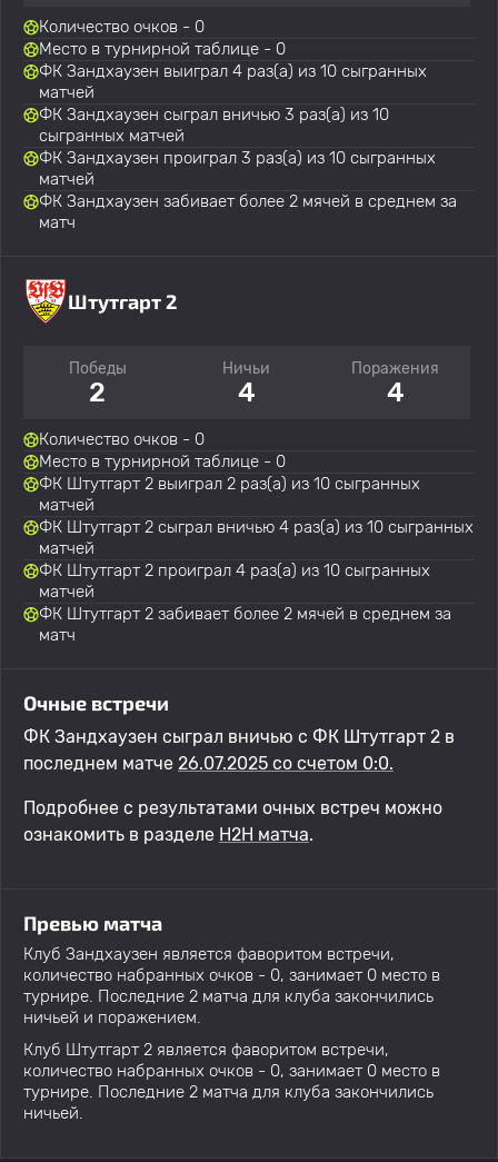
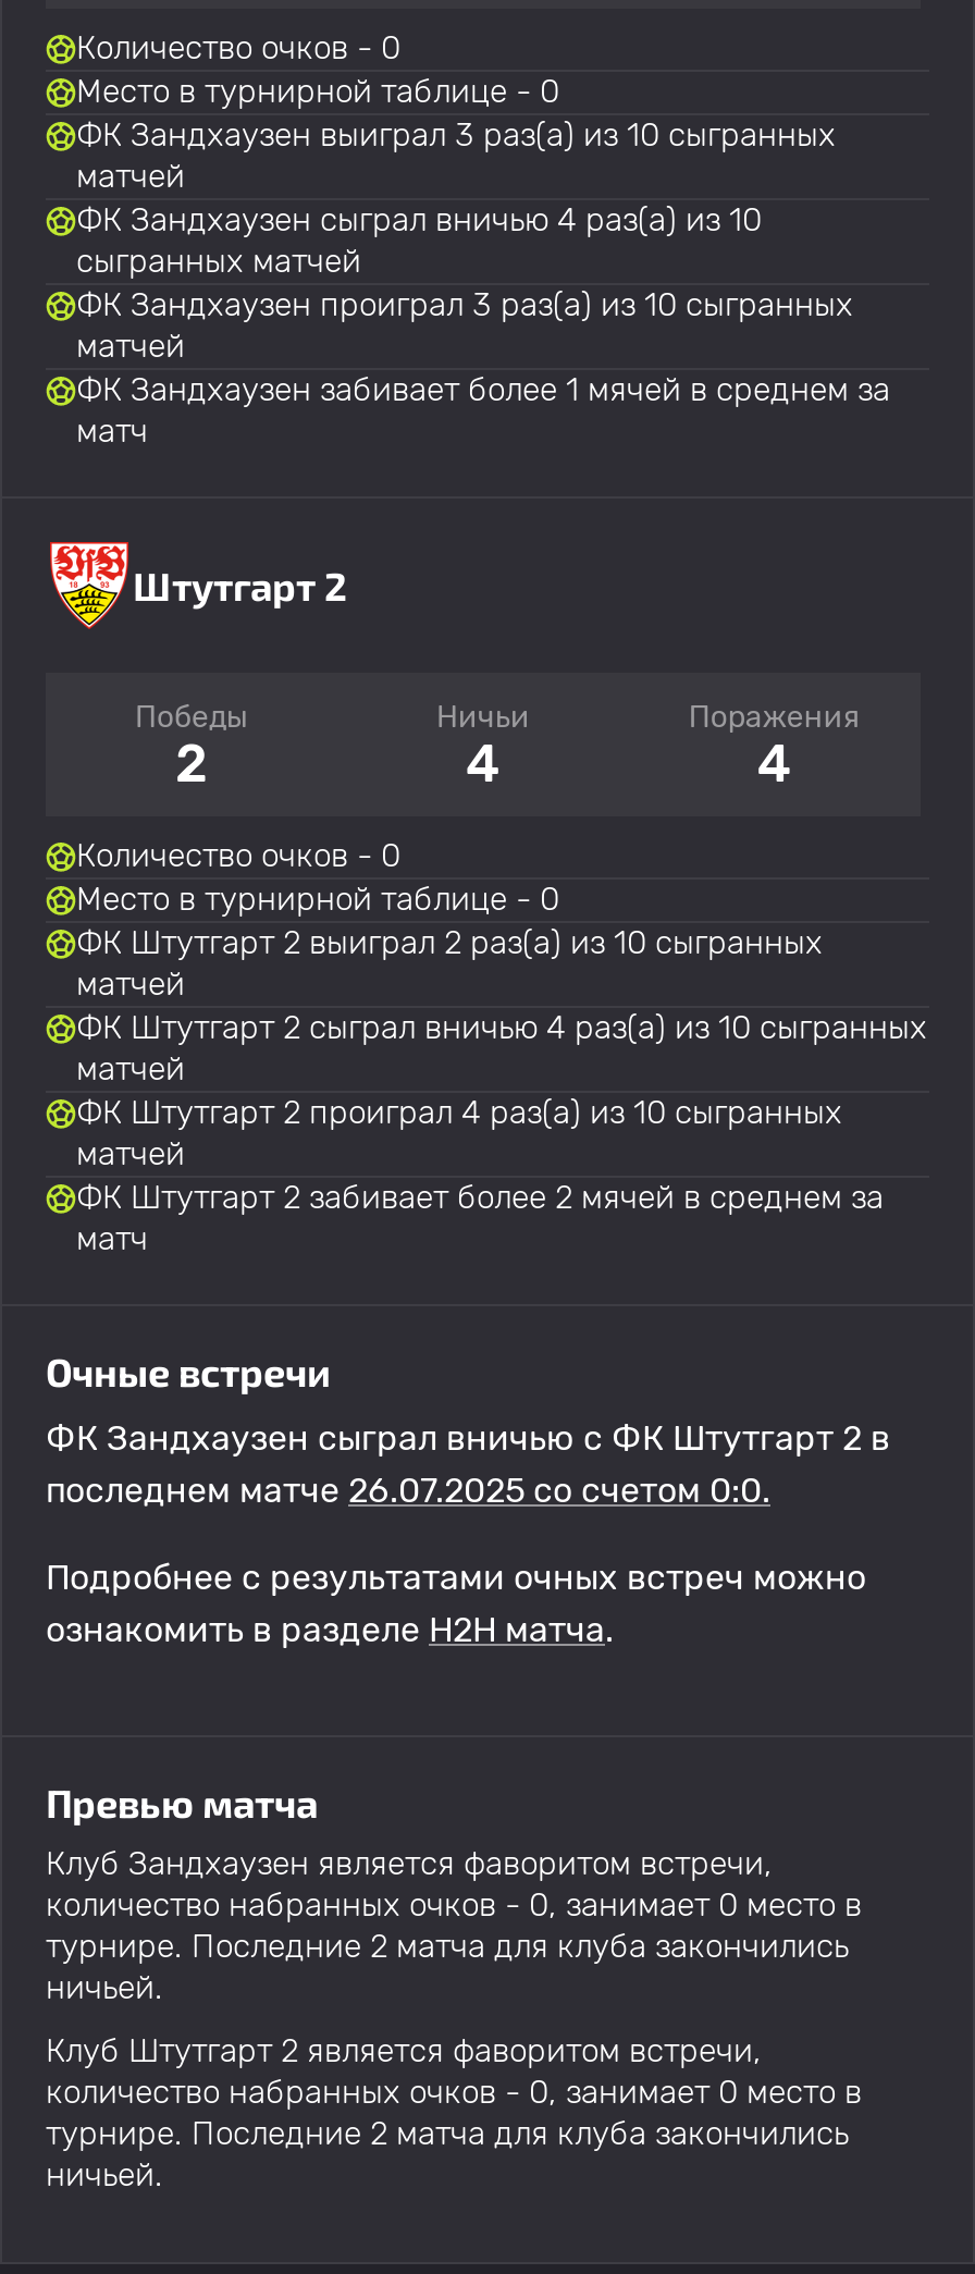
- ФК Зандхаузен выиграл 4 раз(а) из 10 сыгранных
+ ФК Зандхаузен выиграл 3 раз(а) из 10 сыгранных

- ФК Зандхаузен сыграл вничью 3 раз(а) из 10
+ ФК Зандхаузен сыграл вничью 4 раз(а) из 10

- ФК Зандхаузен забивает более 2 мячей в среднем за
+ ФК Зандхаузен забивает более 1 мячей в среднем за

- ничьей и поражением.
+ ничьей.
